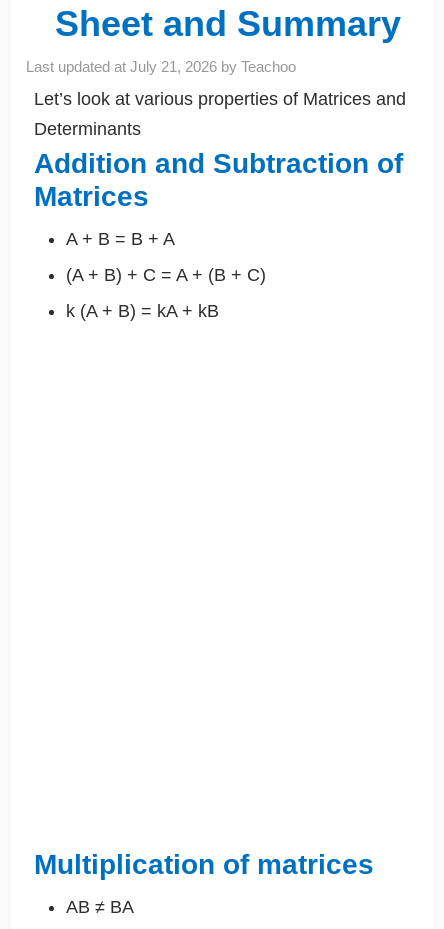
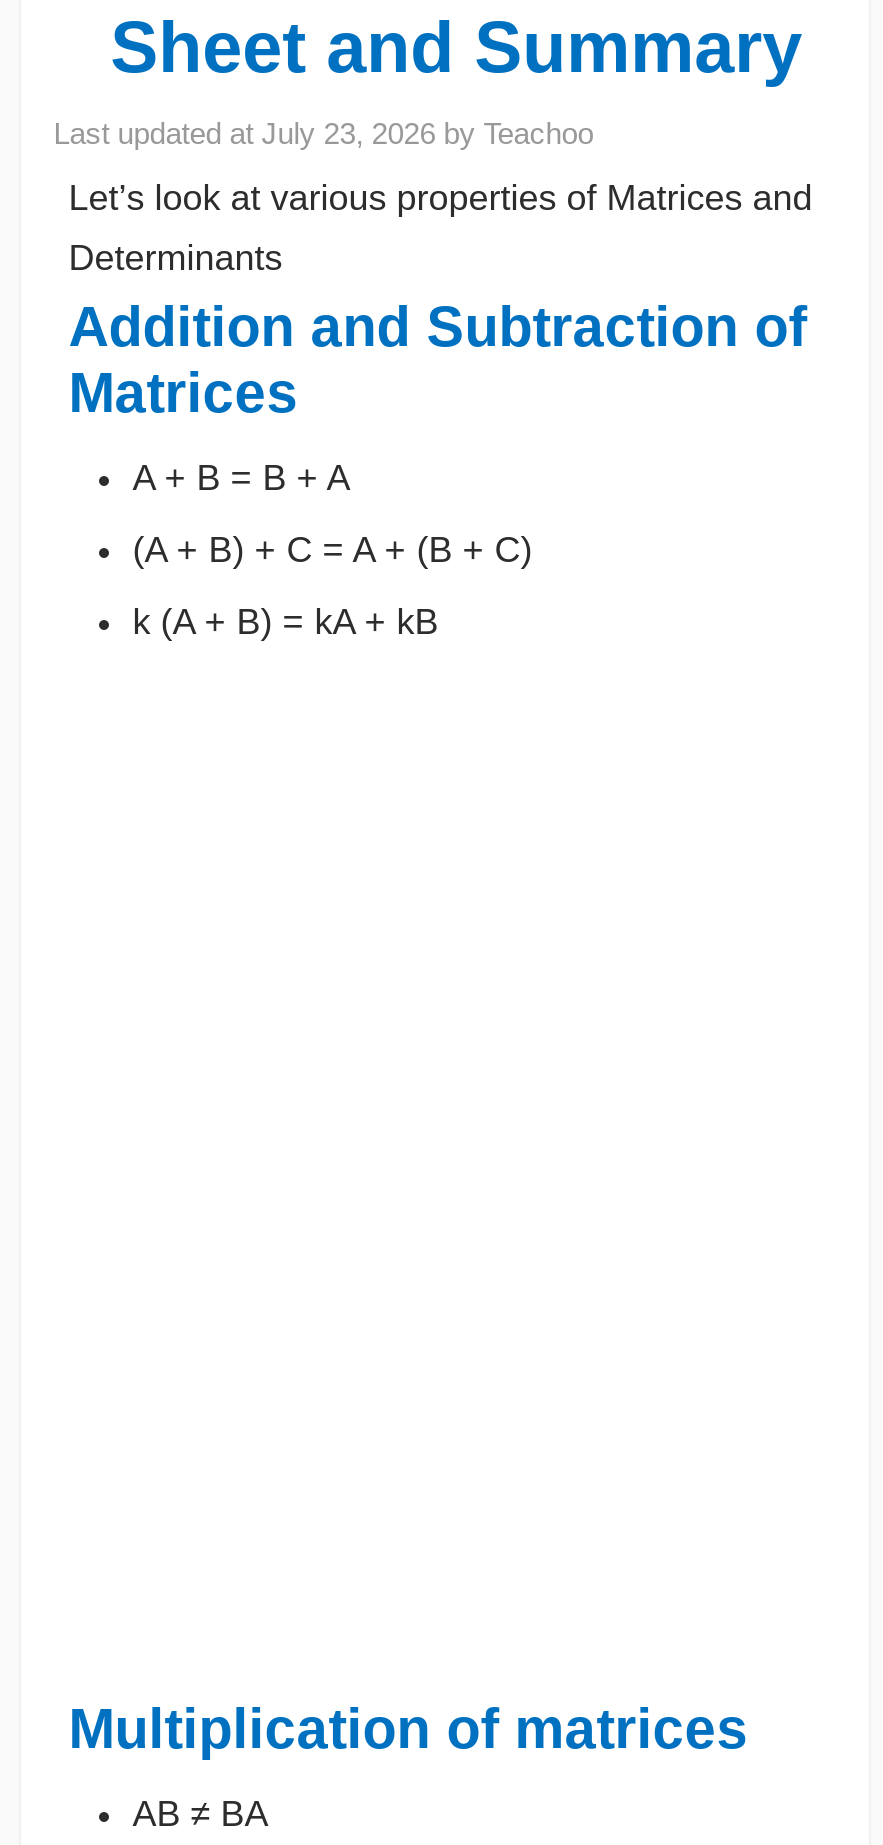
- Last updated at July 21, 2026 by Teachoo
+ Last updated at July 23, 2026 by Teachoo
